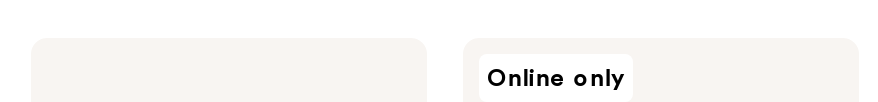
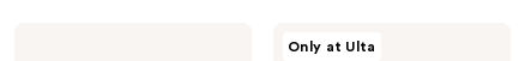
- Online only
+ Only at Ulta
